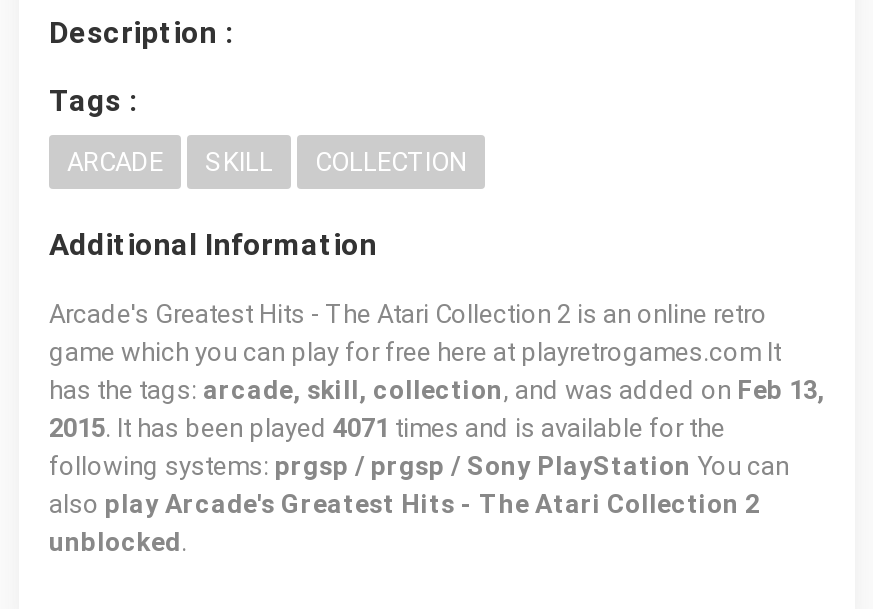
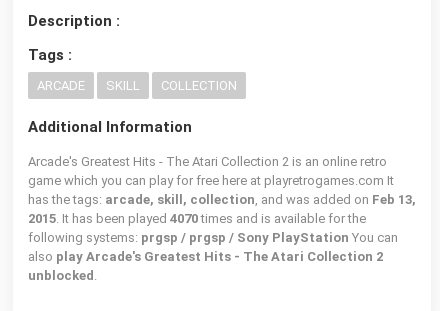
- 2015. It has been played 4071 times and is available for the
+ 2015. It has been played 4070 times and is available for the
